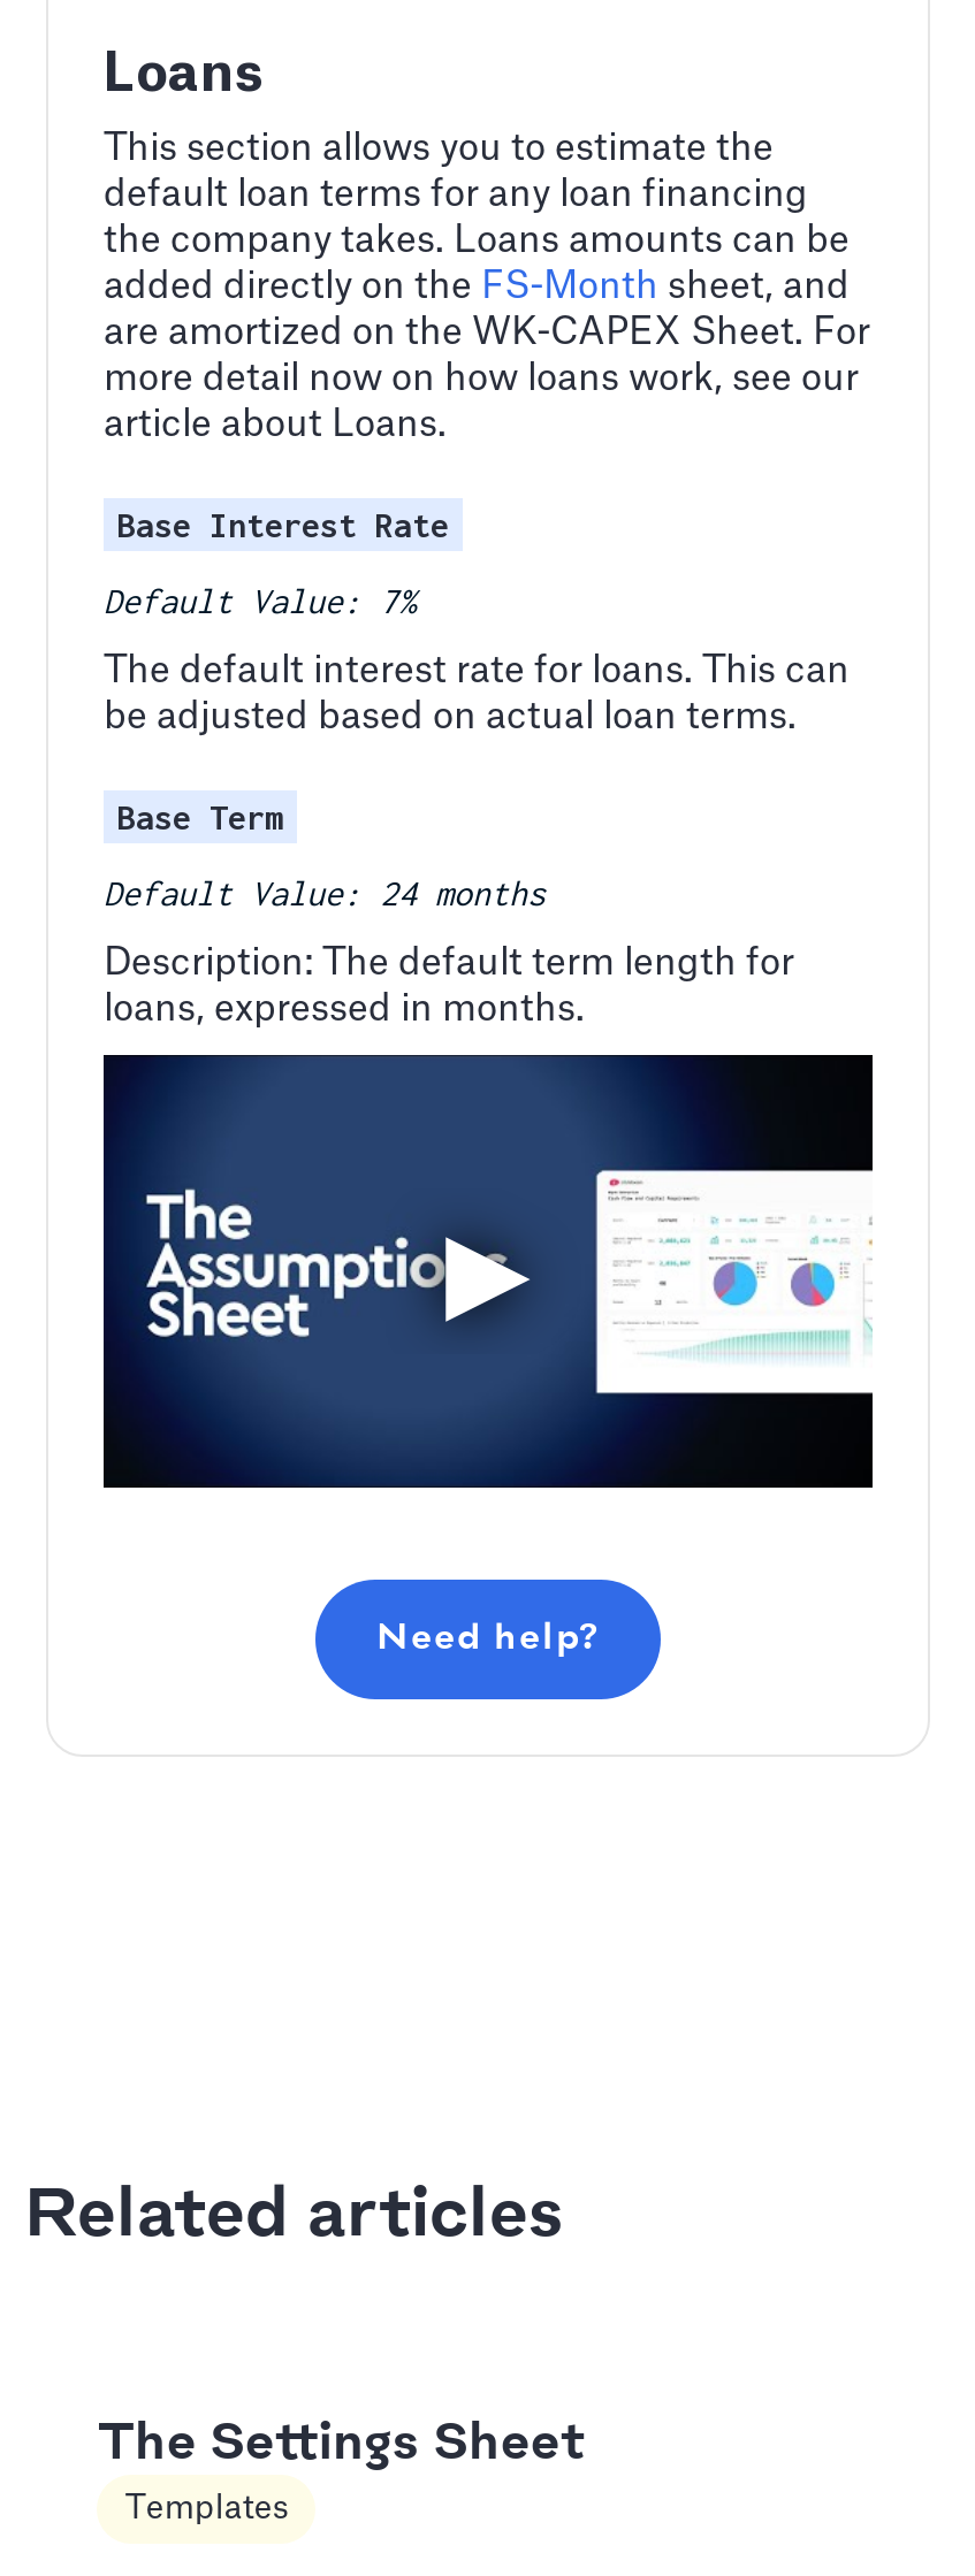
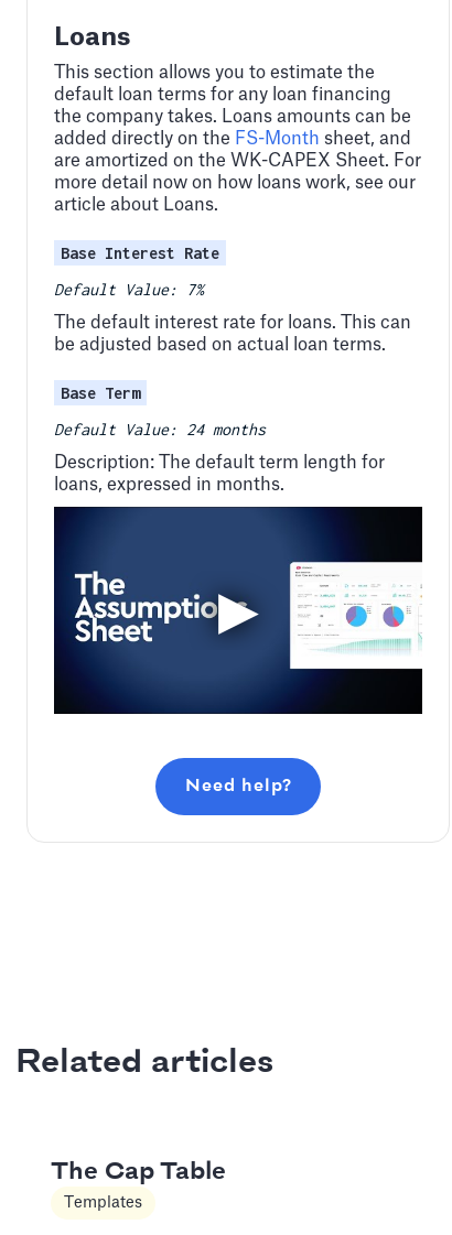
- The Settings Sheet
+ The Cap Table
